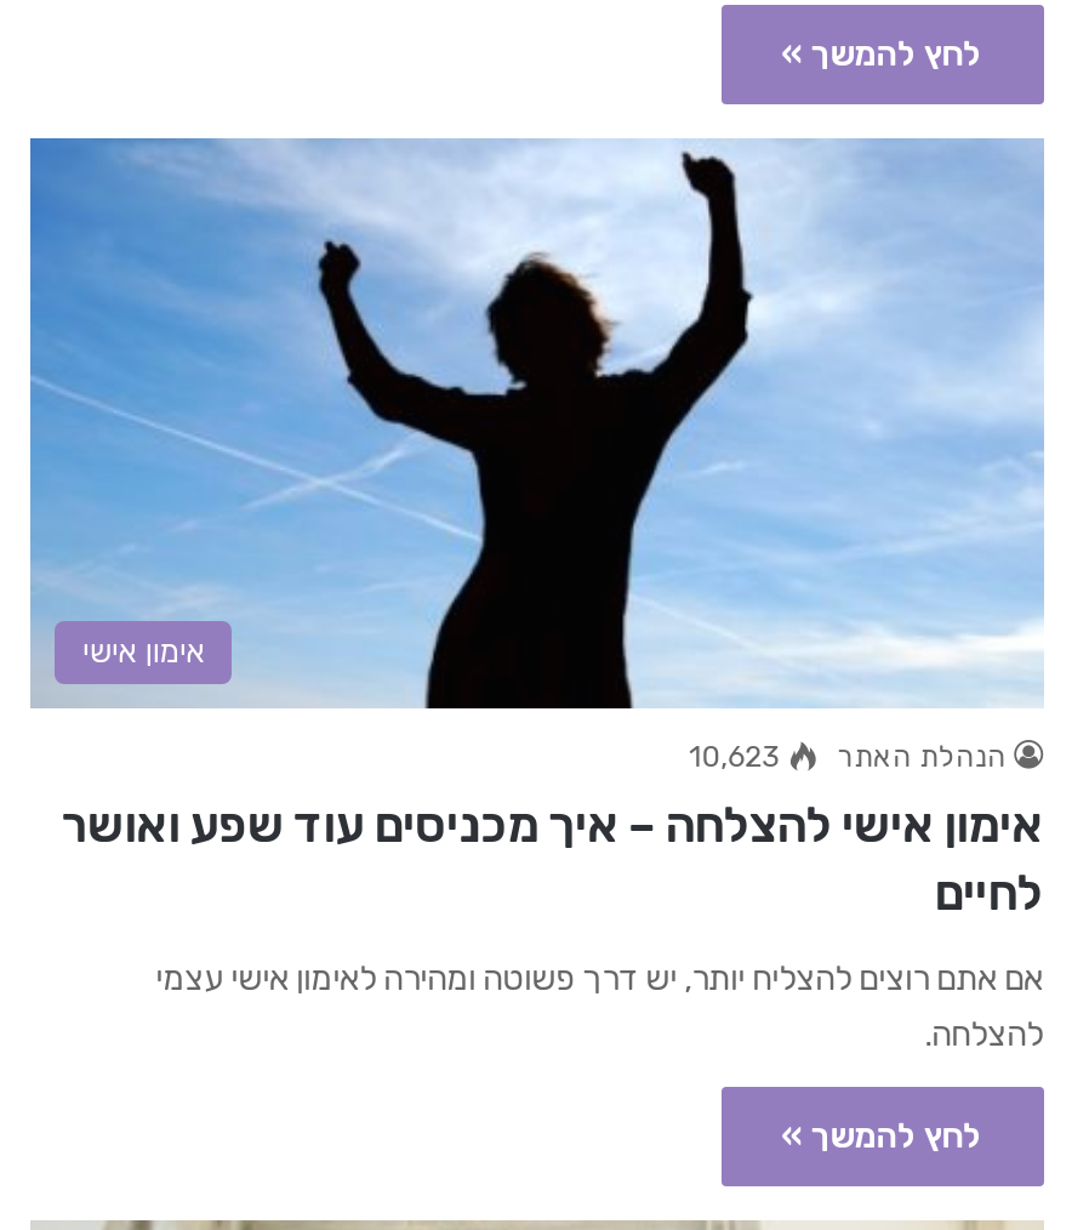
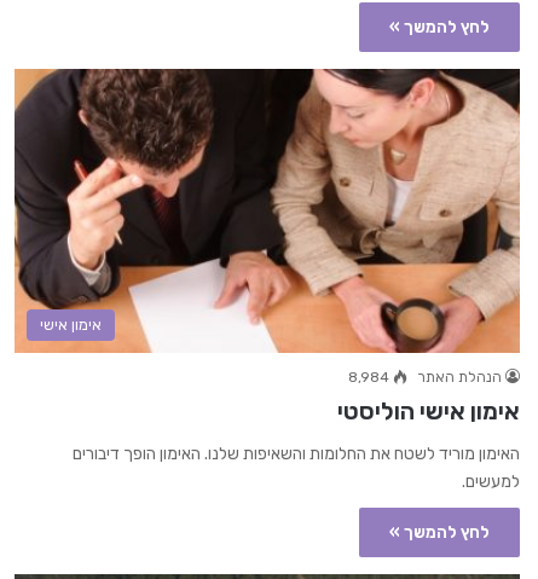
- [image]
- 10,623
- אימון אישי להצלחה – איך מכניסים עוד שפע ואושר
- לחיים
+ [image]
+ 8,984
+ אימון אישי הוליסטי

- אם אתם רוצים להצליח יותר, יש דרך פשוטה ומהירה לאימון אישי עצמי
- להצלחה.
+ האימון מוריד לשטח את החלומות והשאיפות שלנו. האימון הופך דיבורים
+ למעשים.
